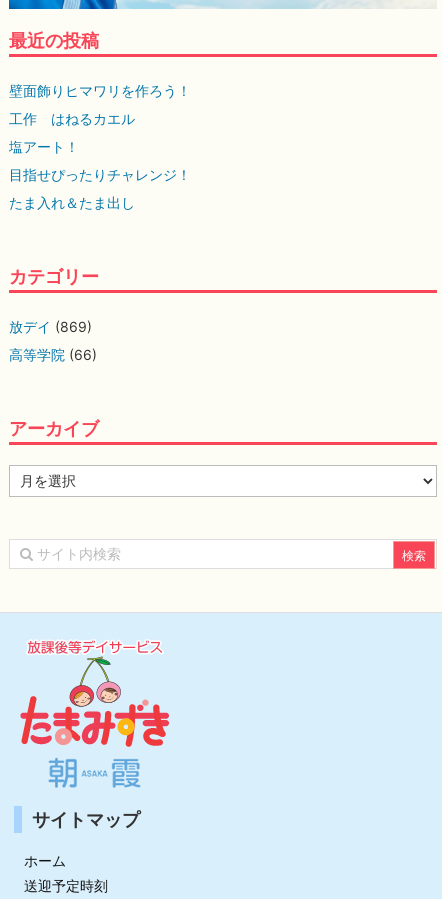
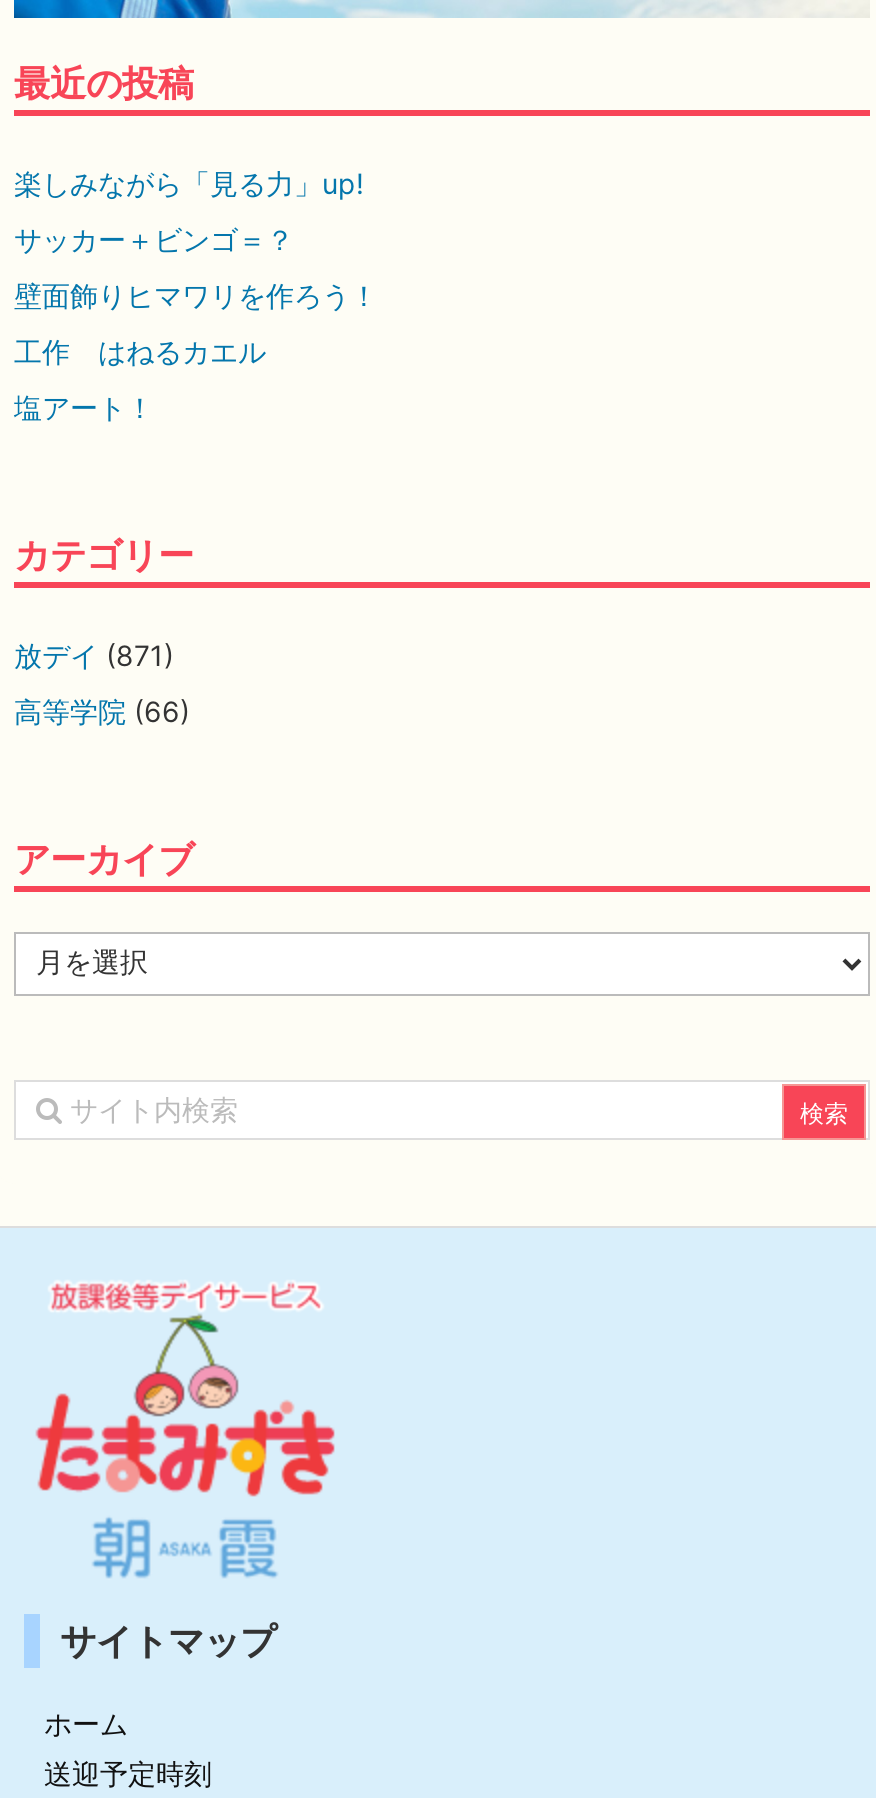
+ 楽しみながら「見る力」up!
+ サッカー＋ビンゴ＝？

moved down: 壁面飾りヒマワリを作ろう！ | 工作 はねるカエル | 塩アート！

- 目指せぴったりチャレンジ！
- たま入れ＆たま出し

- 放デイ(869)
+ 放デイ(871)
